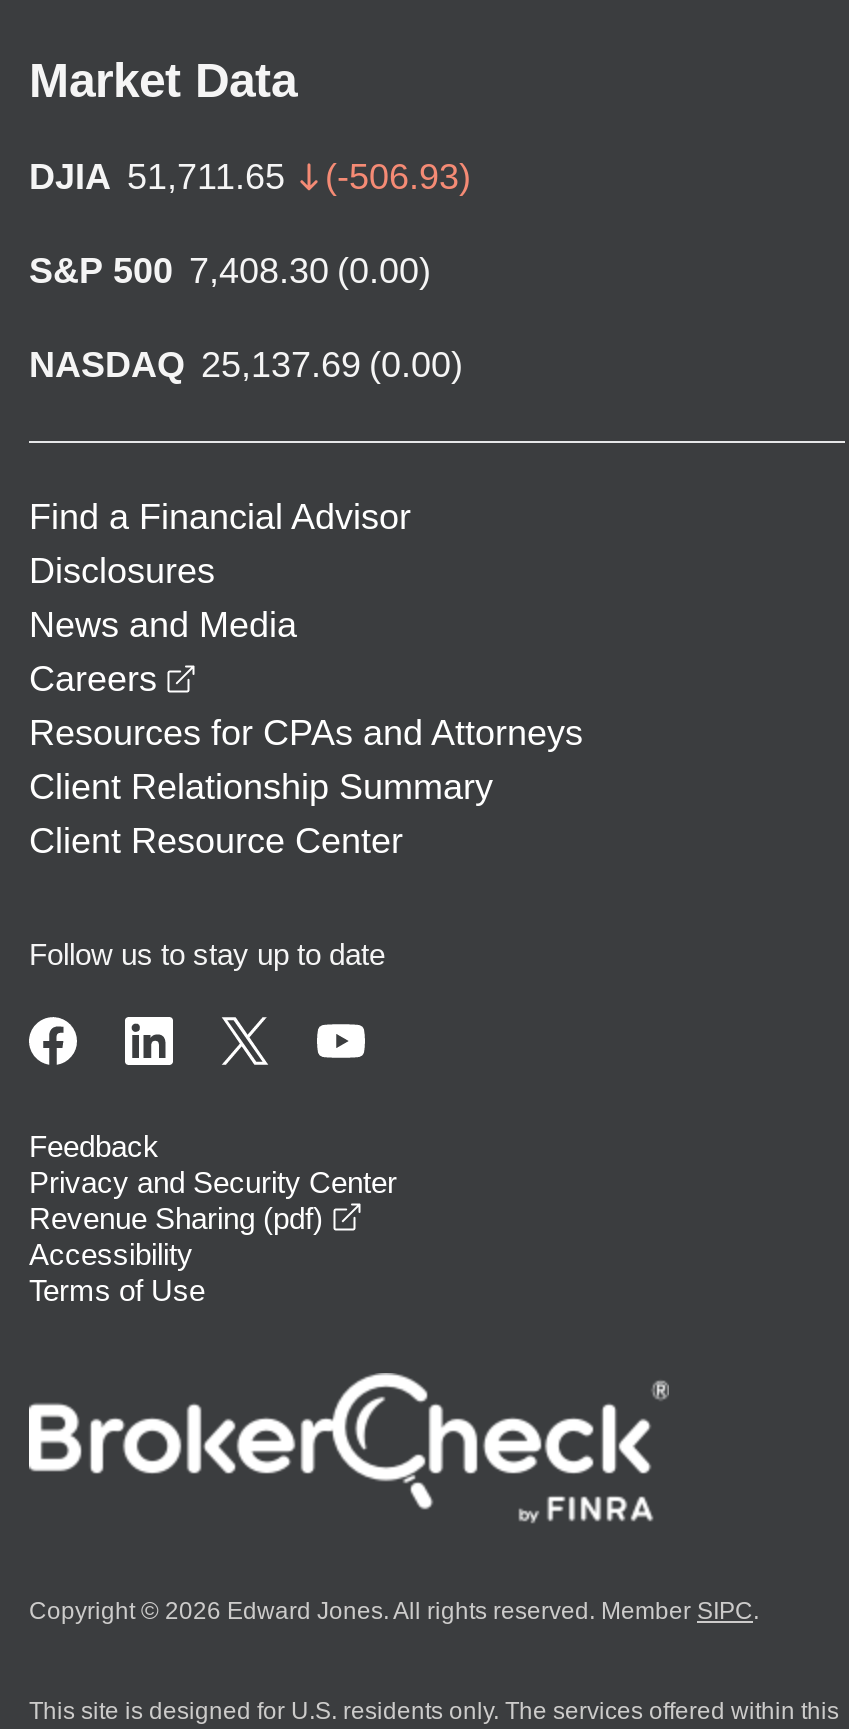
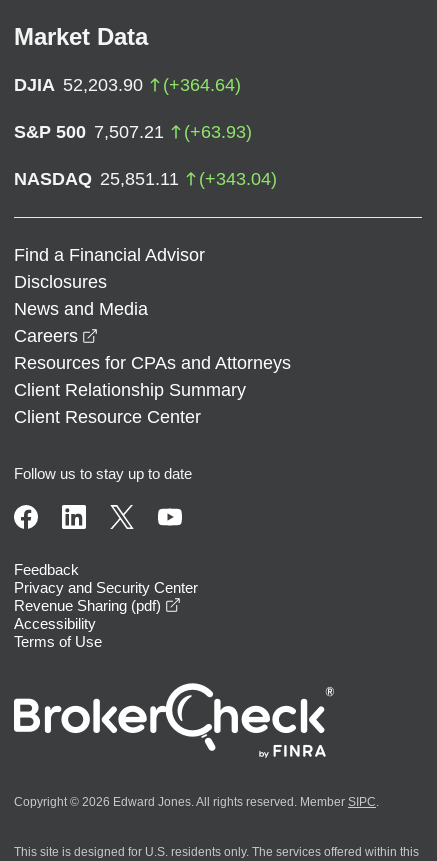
- DJIA 51,711.65
- (-506.93)
+ DJIA 52,203.90
+ (+364.64)

- S&P 500 7,408.30 (0.00)
+ S&P 500 7,507.21
+ (+63.93)

- NASDAQ 25,137.69 (0.00)
+ NASDAQ 25,851.11
+ (+343.04)
